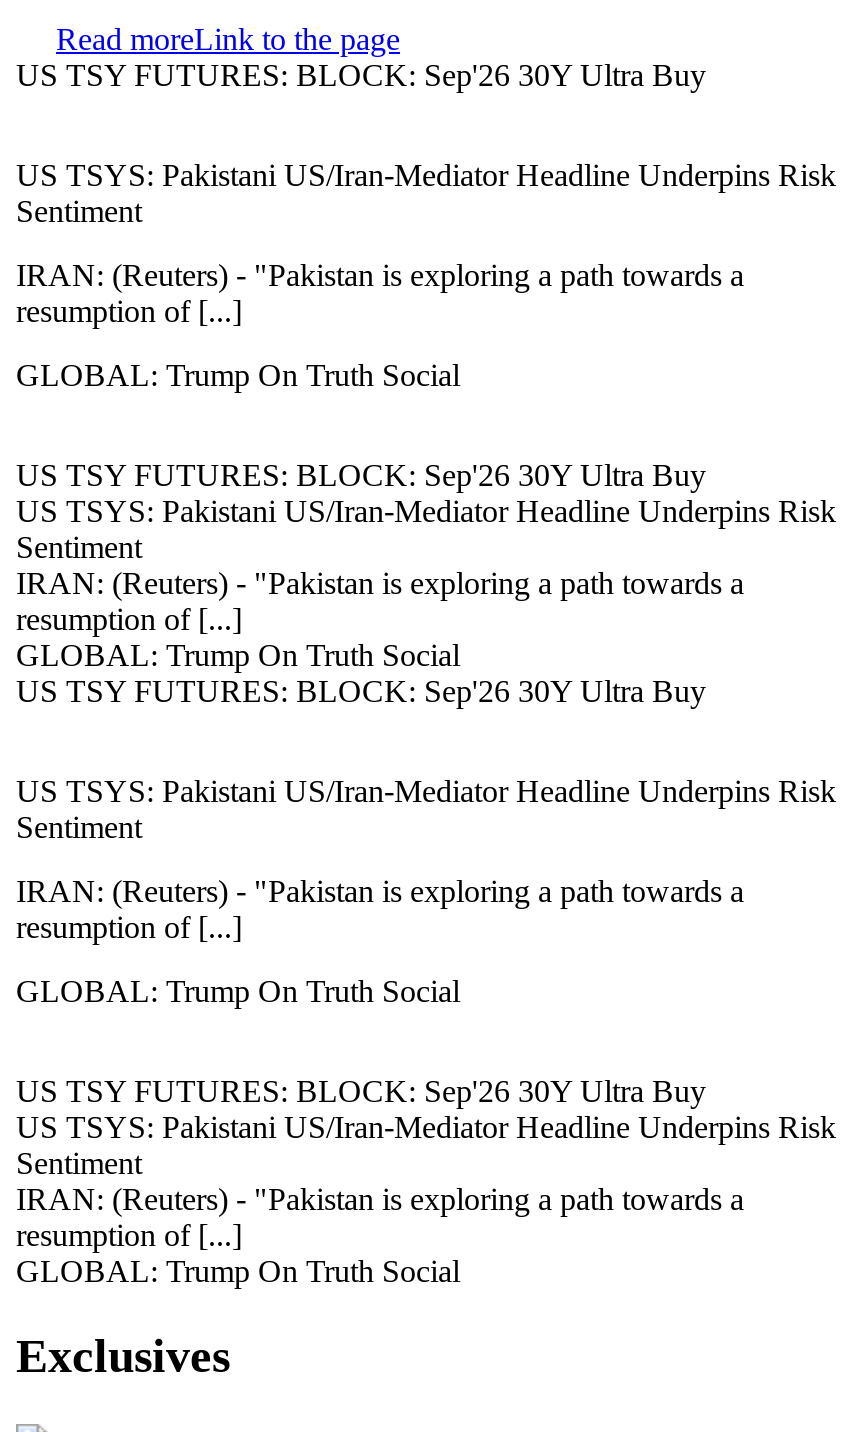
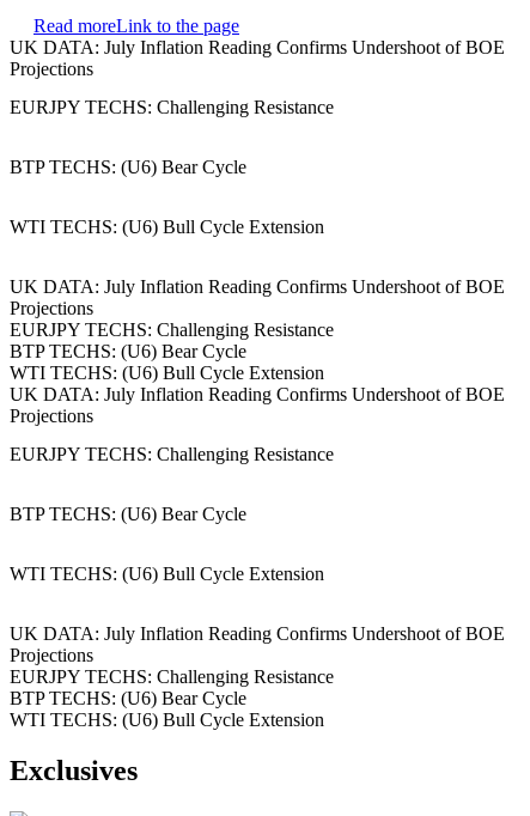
- US TSY FUTURES: BLOCK: Sep'26 30Y Ultra Buy
+ UK DATA: July Inflation Reading Confirms Undershoot of BOE
+ Projections

- US TSYS: Pakistani US/Iran-Mediator Headline Underpins Risk
- Sentiment
+ EURJPY TECHS: Challenging Resistance

- IRAN: (Reuters) - "Pakistan is exploring a path towards a
- resumption of [...]
+ BTP TECHS: (U6) Bear Cycle

- GLOBAL: Trump On Truth Social
+ WTI TECHS: (U6) Bull Cycle Extension

- US TSY FUTURES: BLOCK: Sep'26 30Y Ultra Buy
- US TSYS: Pakistani US/Iran-Mediator Headline Underpins Risk
- Sentiment
- IRAN: (Reuters) - "Pakistan is exploring a path towards a
- resumption of [...]
- GLOBAL: Trump On Truth Social
- US TSY FUTURES: BLOCK: Sep'26 30Y Ultra Buy
+ UK DATA: July Inflation Reading Confirms Undershoot of BOE
+ Projections
+ EURJPY TECHS: Challenging Resistance
+ BTP TECHS: (U6) Bear Cycle
+ WTI TECHS: (U6) Bull Cycle Extension
+ UK DATA: July Inflation Reading Confirms Undershoot of BOE
+ Projections

- US TSYS: Pakistani US/Iran-Mediator Headline Underpins Risk
- Sentiment
+ EURJPY TECHS: Challenging Resistance

- IRAN: (Reuters) - "Pakistan is exploring a path towards a
- resumption of [...]
+ BTP TECHS: (U6) Bear Cycle

- GLOBAL: Trump On Truth Social
+ WTI TECHS: (U6) Bull Cycle Extension

- US TSY FUTURES: BLOCK: Sep'26 30Y Ultra Buy
- US TSYS: Pakistani US/Iran-Mediator Headline Underpins Risk
- Sentiment
- IRAN: (Reuters) - "Pakistan is exploring a path towards a
- resumption of [...]
- GLOBAL: Trump On Truth Social
+ UK DATA: July Inflation Reading Confirms Undershoot of BOE
+ Projections
+ EURJPY TECHS: Challenging Resistance
+ BTP TECHS: (U6) Bear Cycle
+ WTI TECHS: (U6) Bull Cycle Extension
